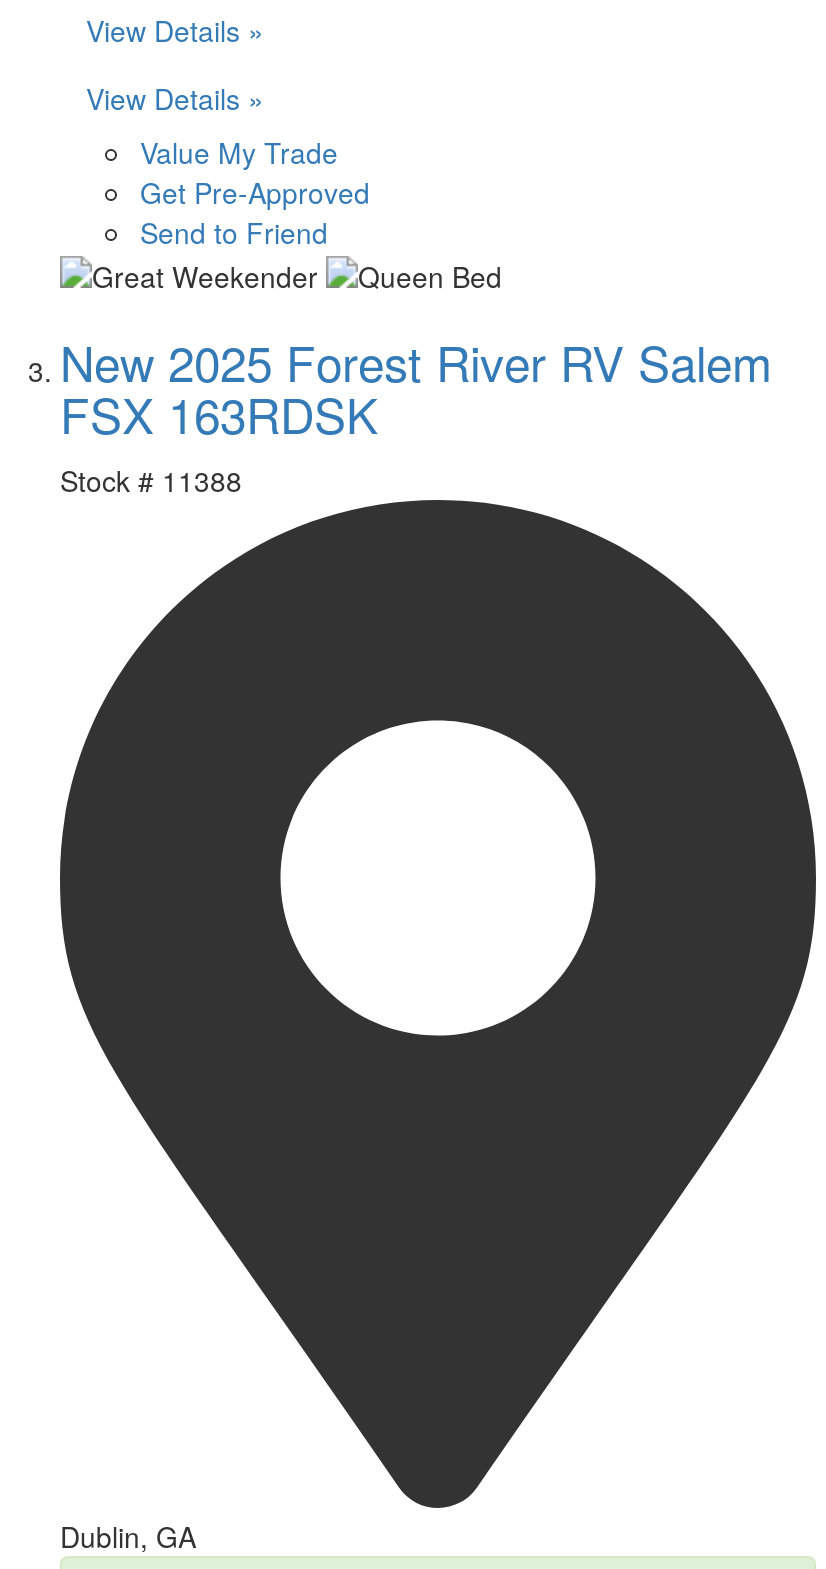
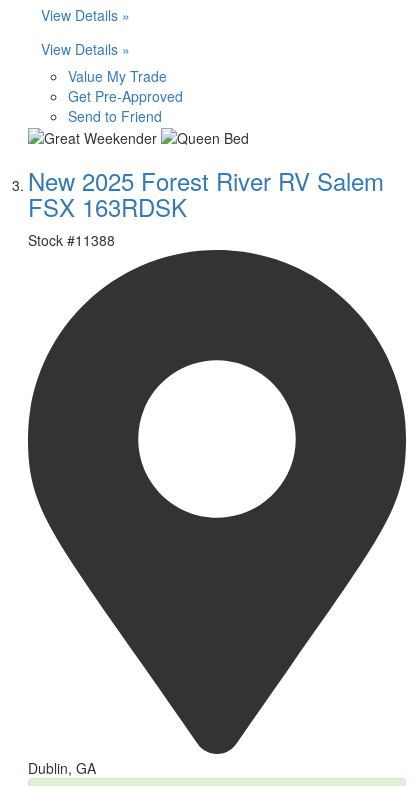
- Stock # 11388
+ Stock #11388
